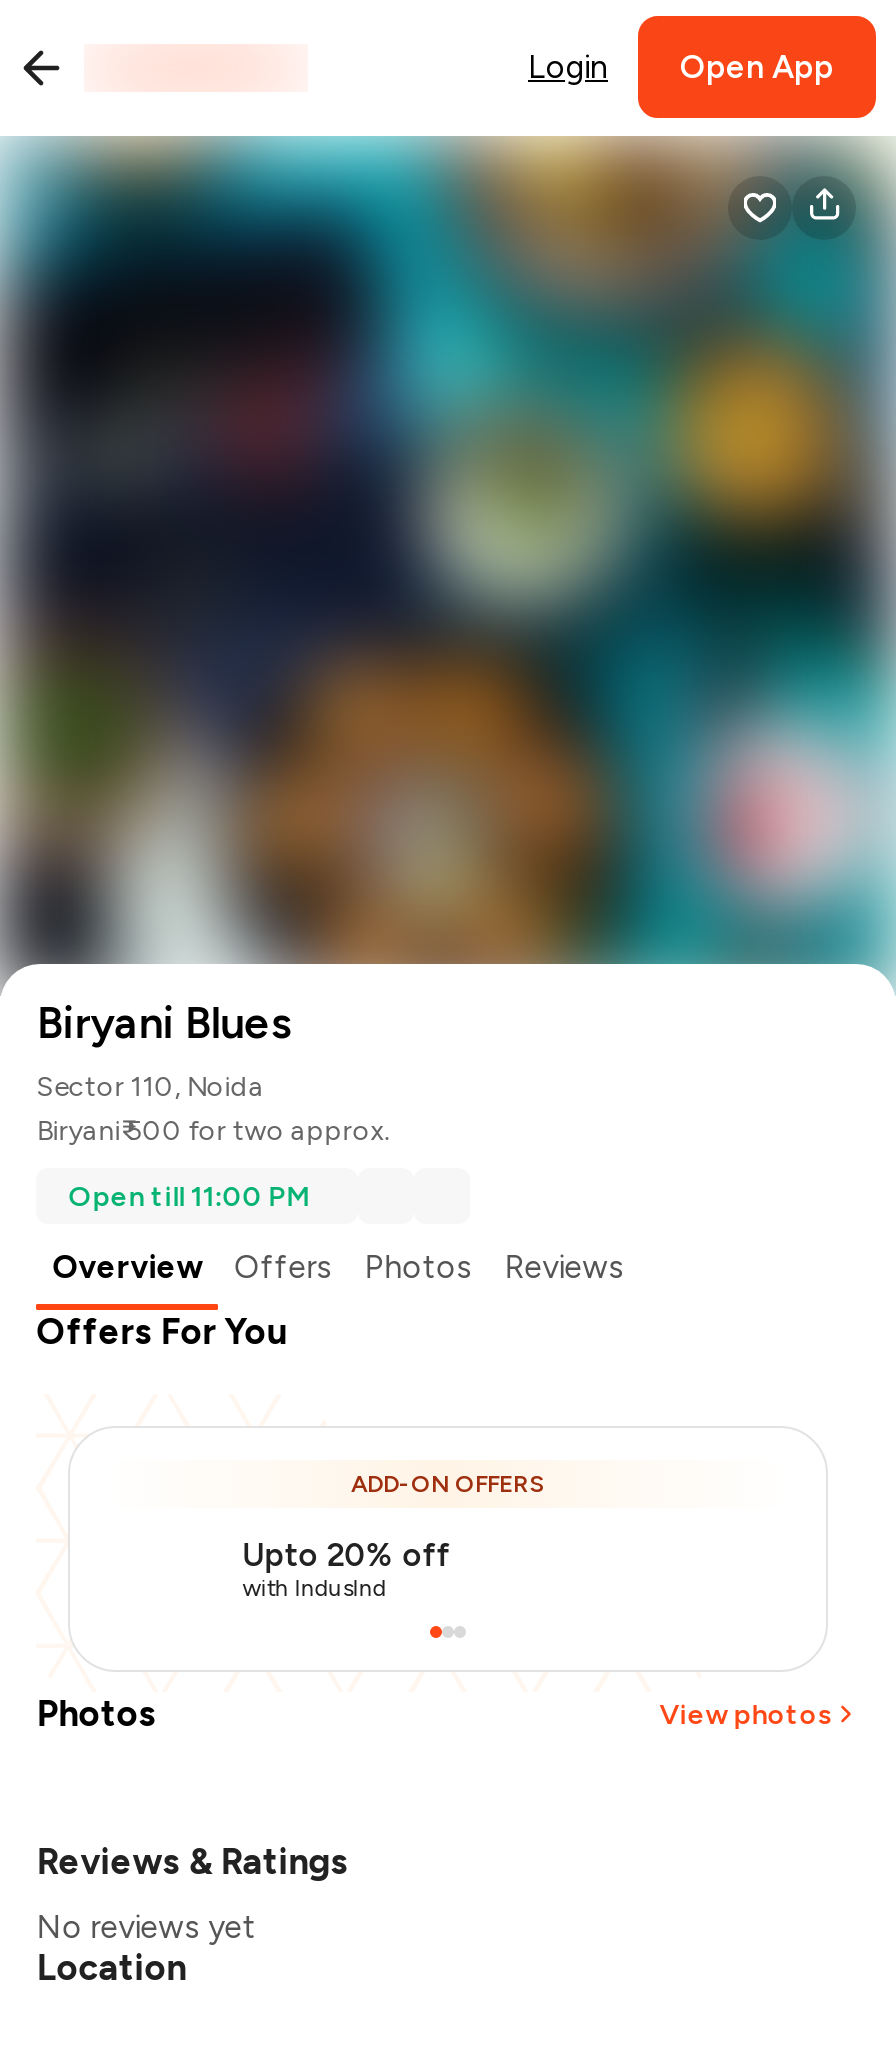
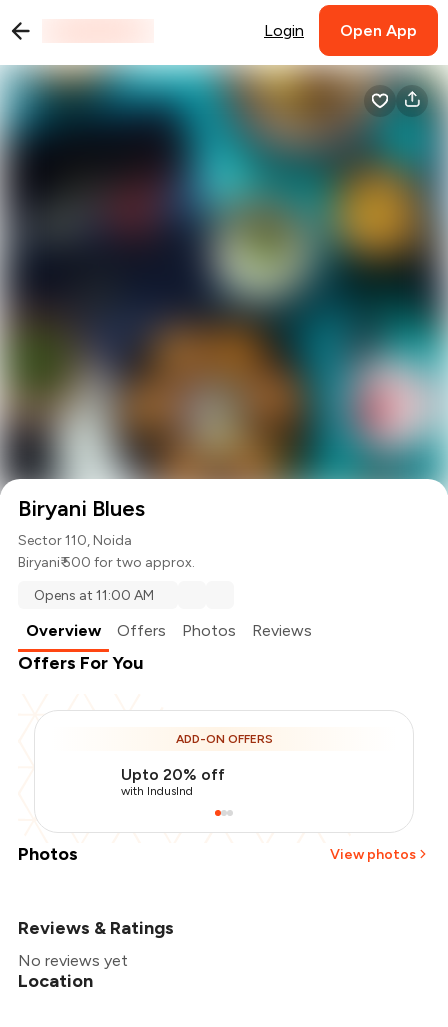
- Open till 11:00 PM
+ Opens at 11:00 AM
